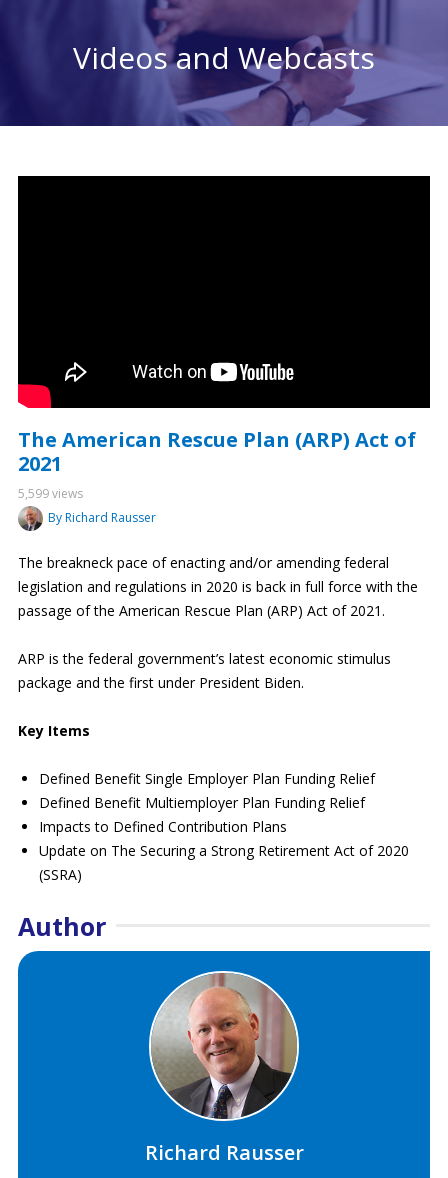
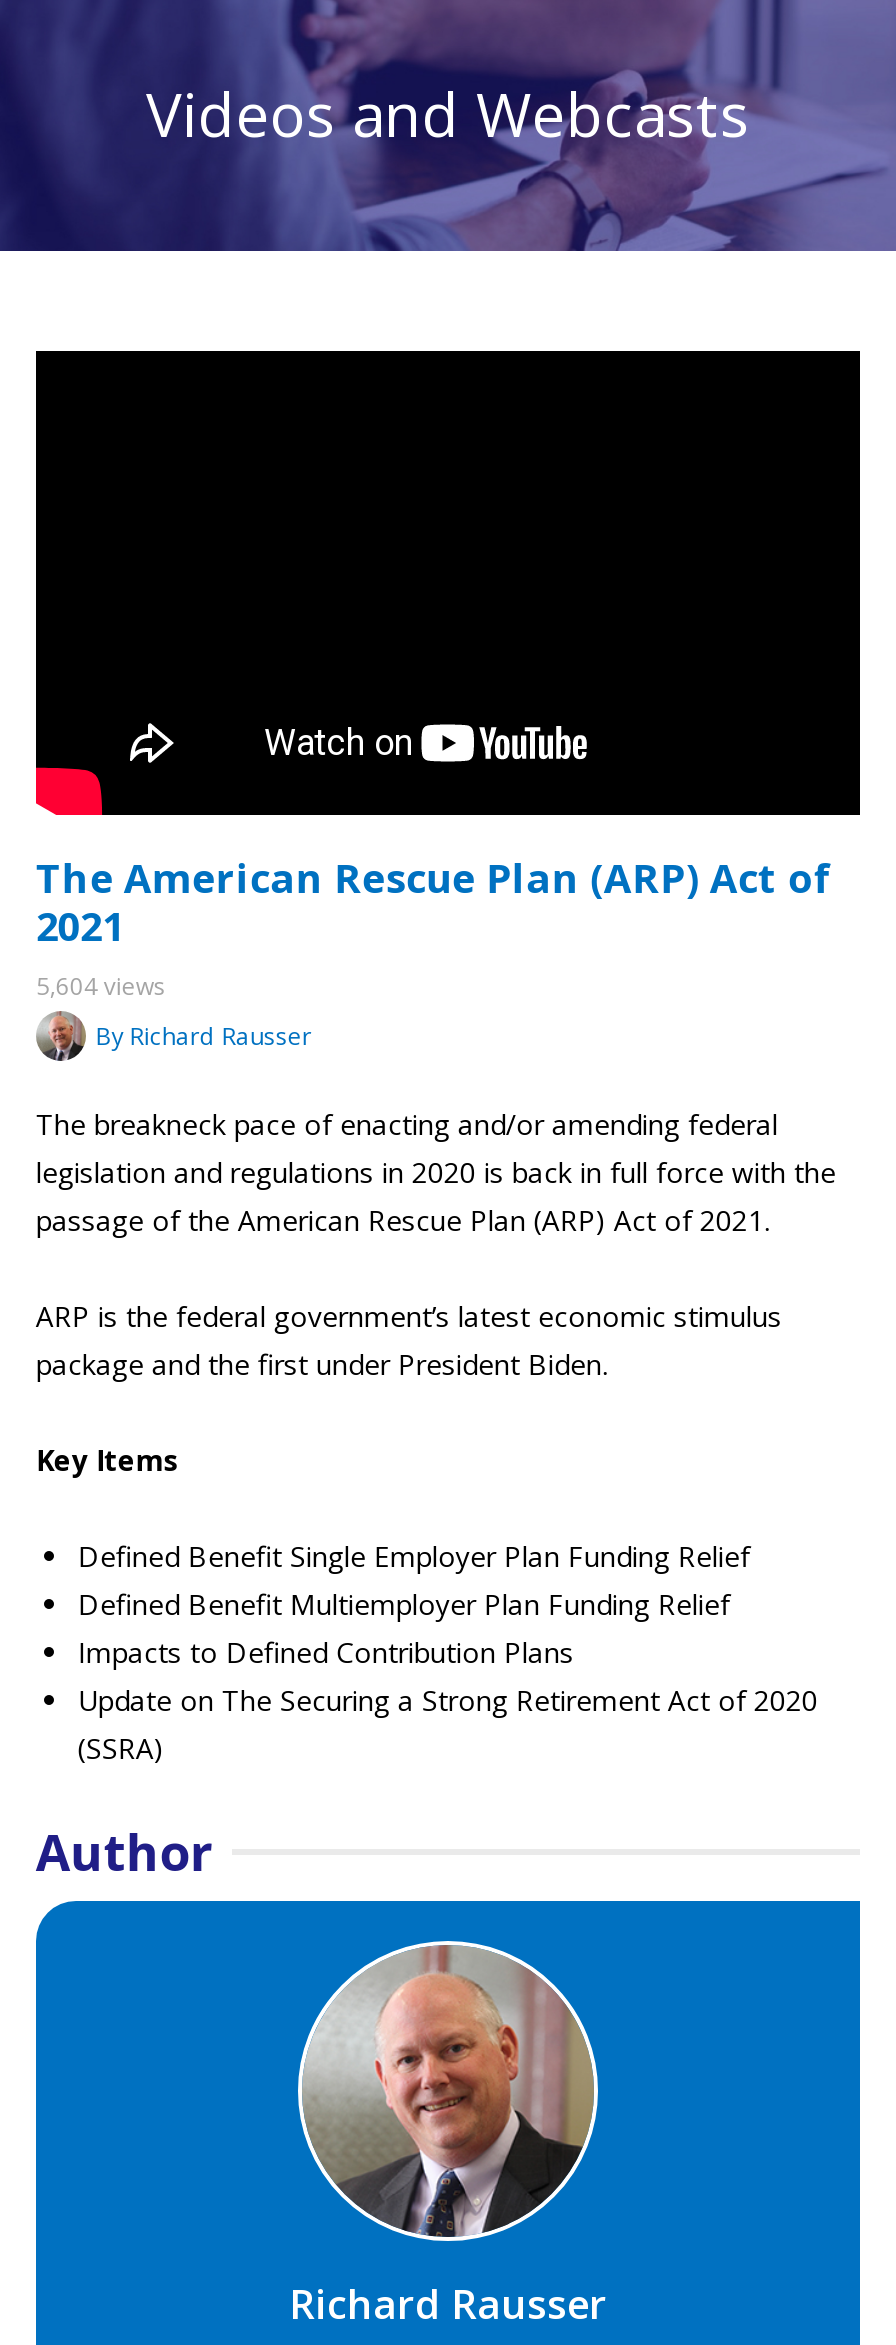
- 5,599 views
+ 5,604 views
